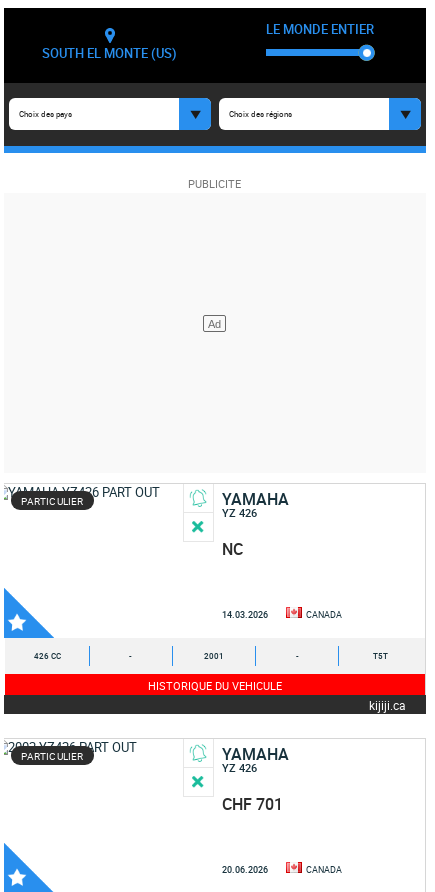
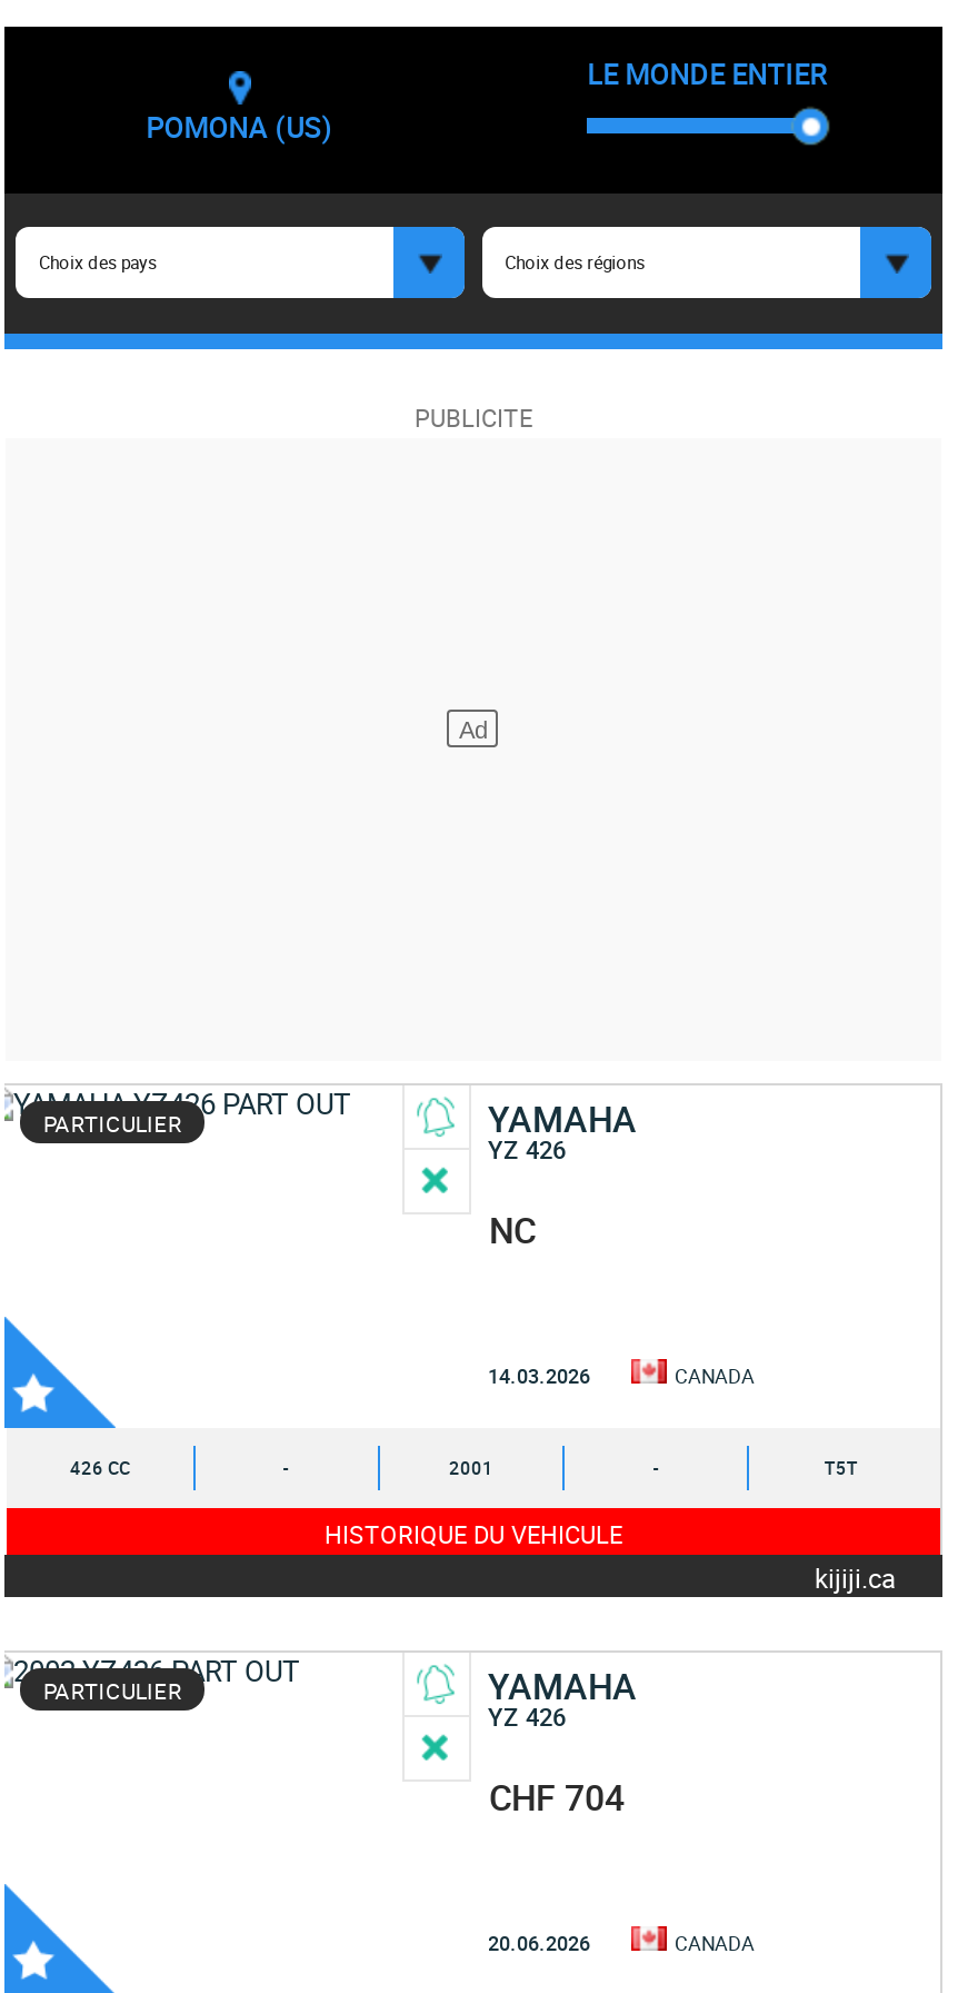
- SOUTH EL MONTE (US)
+ POMONA (US)

- CHF 701
+ CHF 704
